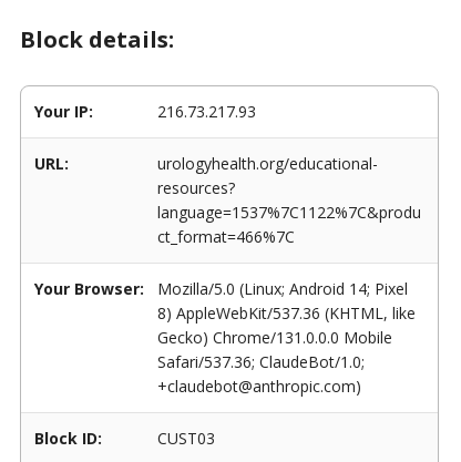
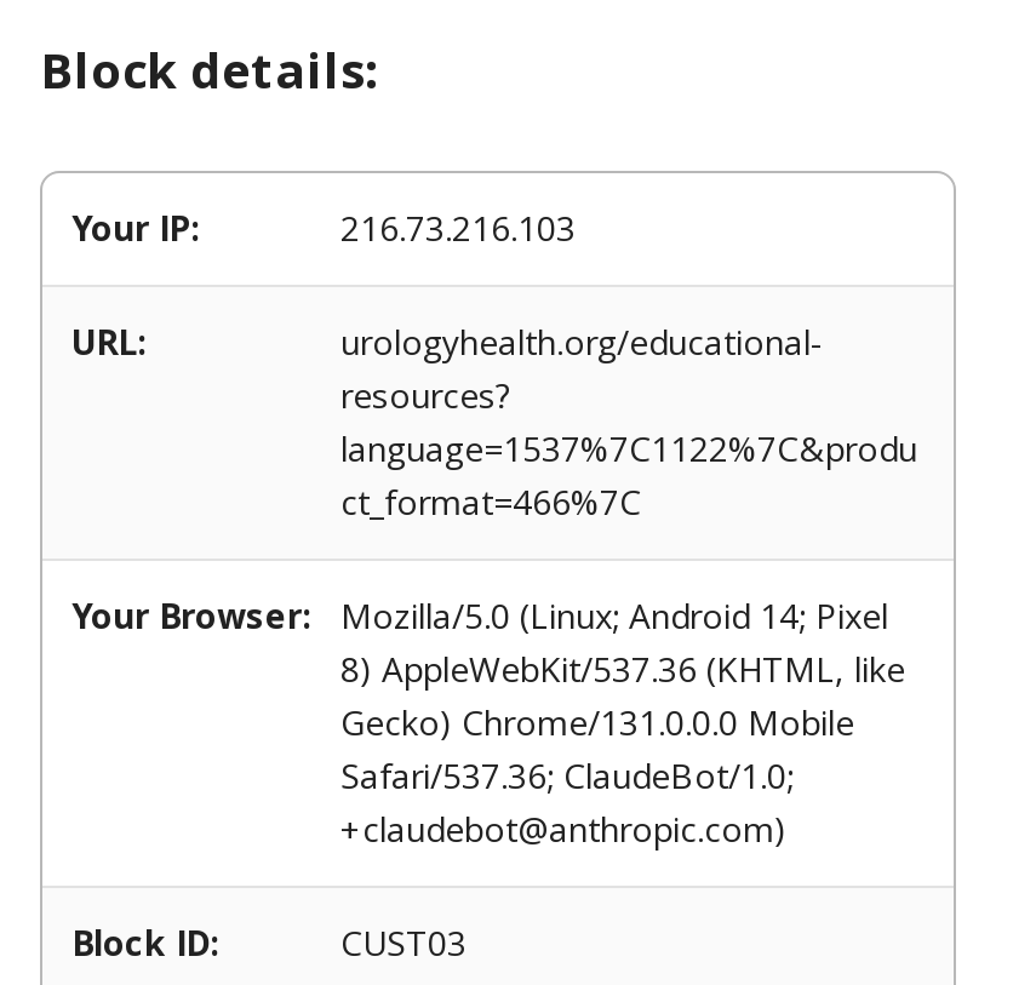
- 216.73.217.93
+ 216.73.216.103
